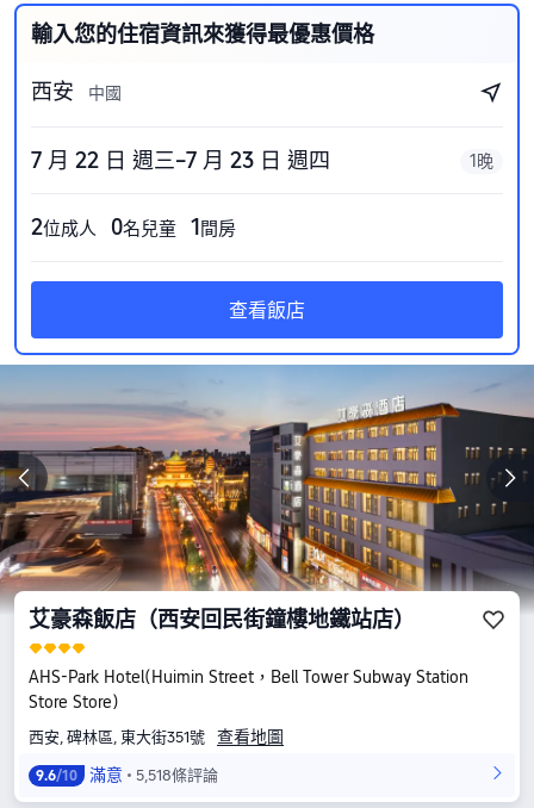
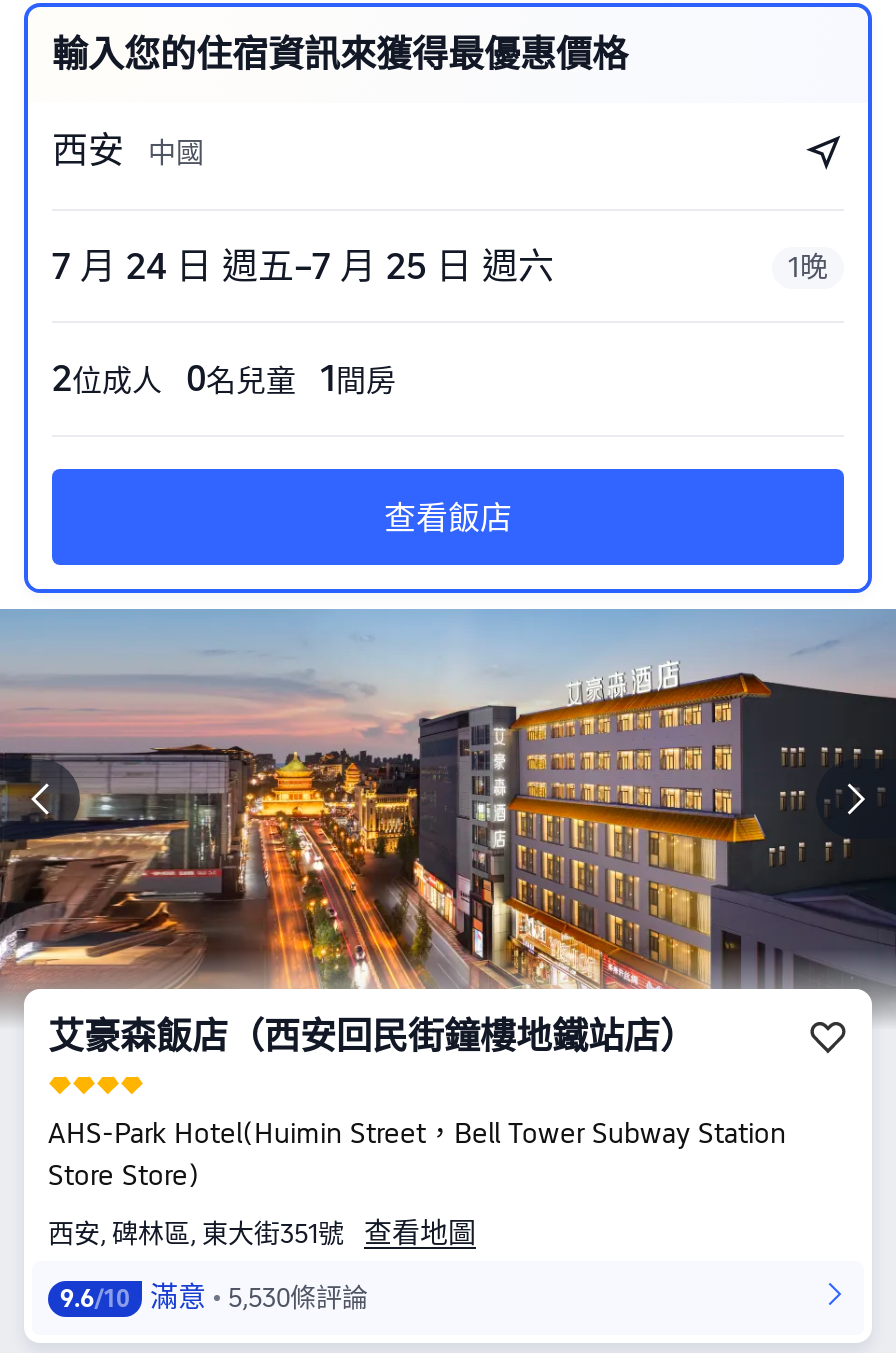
- 7 月 22 日 週三–7 月 23 日 週四
+ 7 月 24 日 週五–7 月 25 日 週六

- 5,518條評論
+ 5,530條評論
